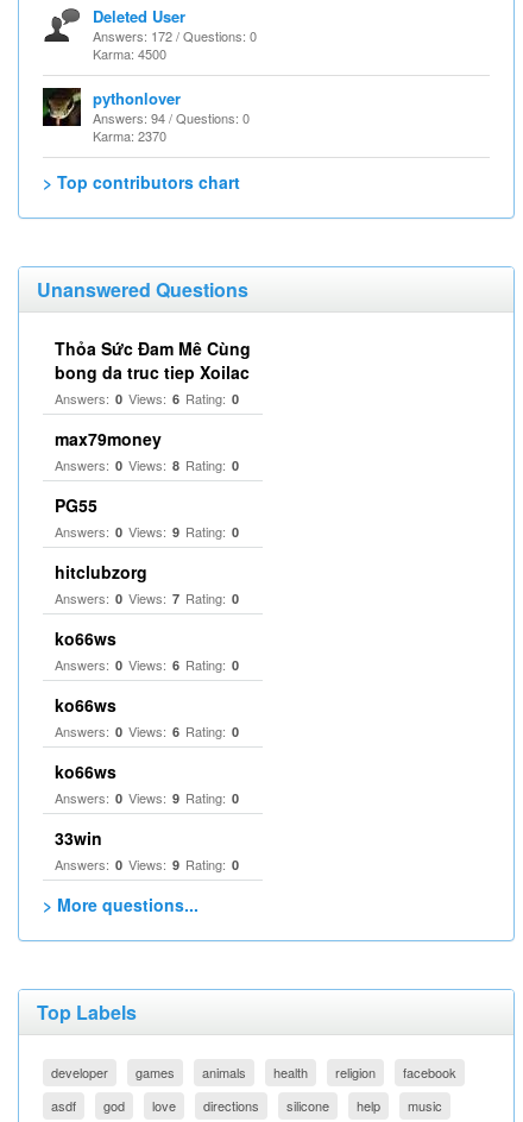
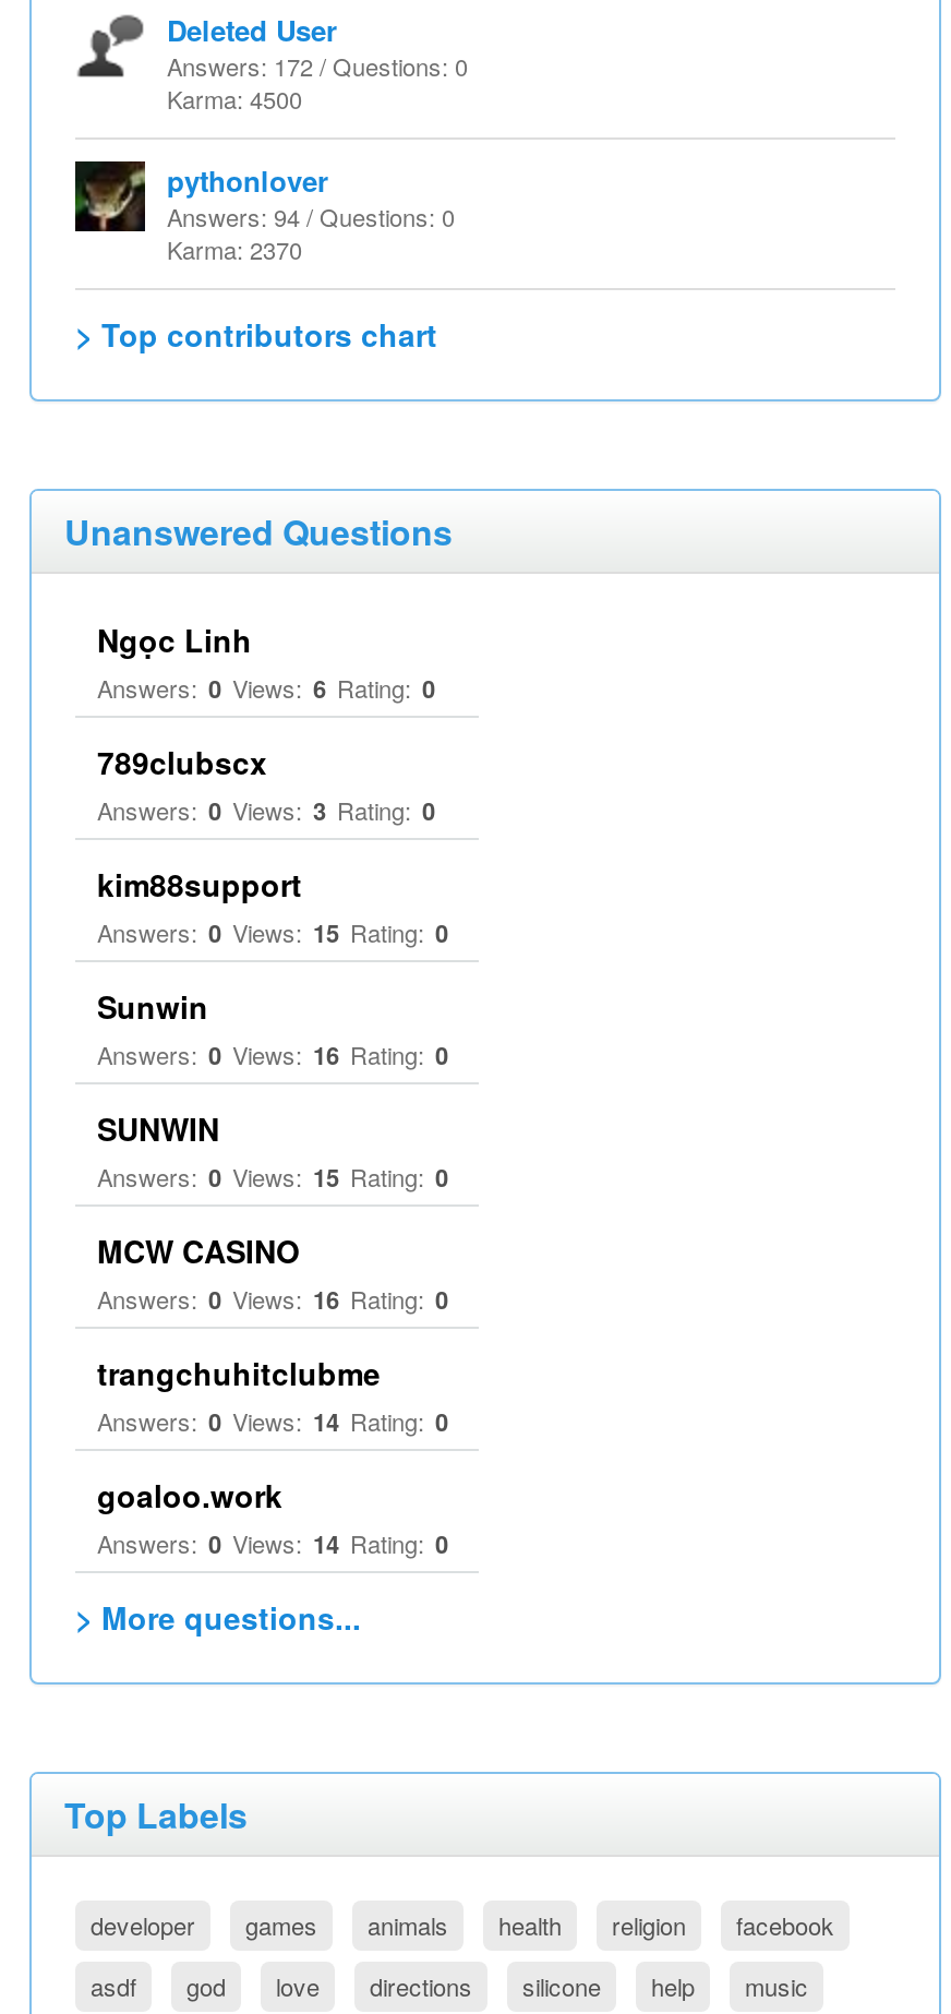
- Thỏa Sức Đam Mê Cùng
- bong da truc tiep Xoilac
+ Ngọc Linh

- max79money
- Answers: 0 Views: 8 Rating: 0
+ 789clubscx
+ Answers: 0 Views: 3 Rating: 0

- PG55
- Answers: 0 Views: 9 Rating: 0
+ kim88support
+ Answers: 0 Views: 15 Rating: 0

- hitclubzorg
- Answers: 0 Views: 7 Rating: 0
+ Sunwin
+ Answers: 0 Views: 16 Rating: 0

- ko66ws
- Answers: 0 Views: 6 Rating: 0
+ SUNWIN
+ Answers: 0 Views: 15 Rating: 0

- ko66ws
- Answers: 0 Views: 6 Rating: 0
+ MCW CASINO
+ Answers: 0 Views: 16 Rating: 0

- ko66ws
- Answers: 0 Views: 9 Rating: 0
+ trangchuhitclubme
+ Answers: 0 Views: 14 Rating: 0

- 33win
- Answers: 0 Views: 9 Rating: 0
+ goaloo.work
+ Answers: 0 Views: 14 Rating: 0
